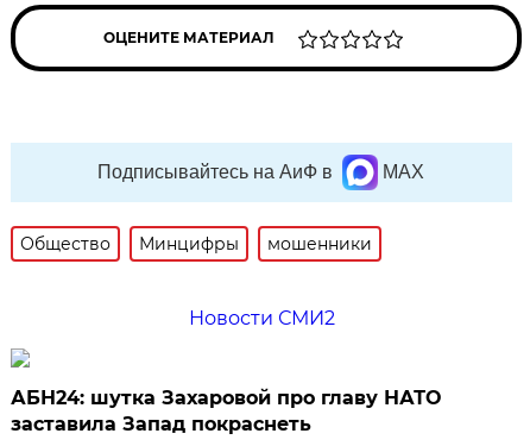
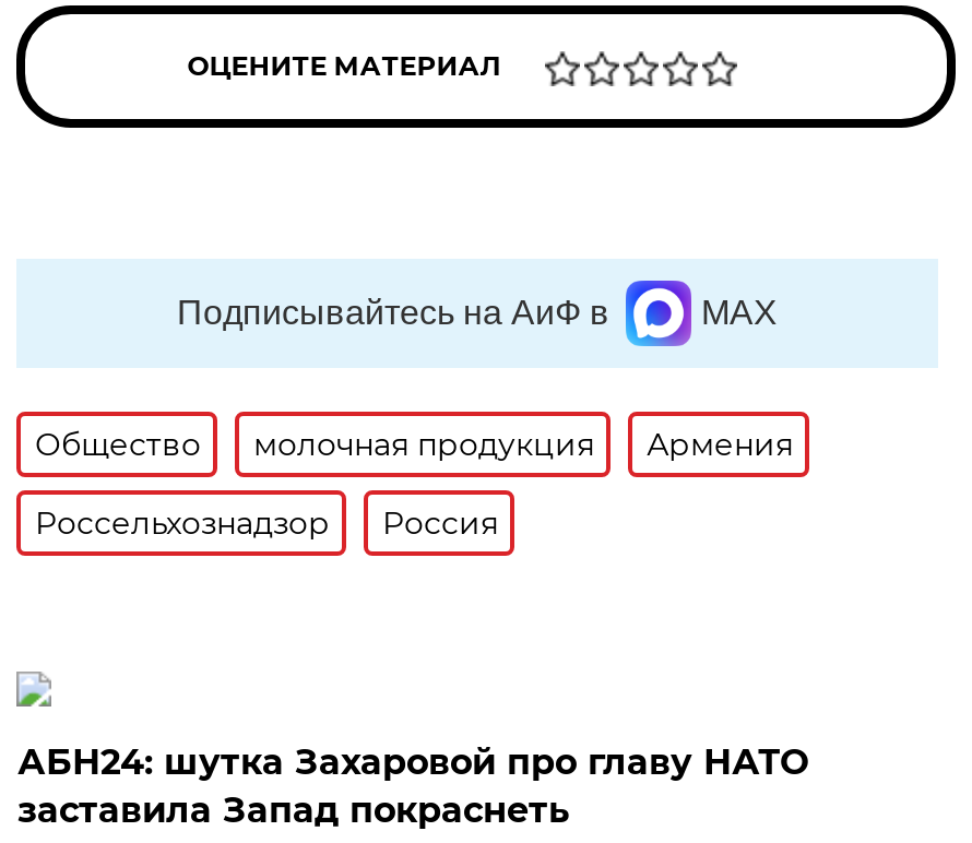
- Минцифры
- мошенники
+ молочная продукция
+ Армения

- Новости СМИ2
+ Россельхознадзор
+ Россия
